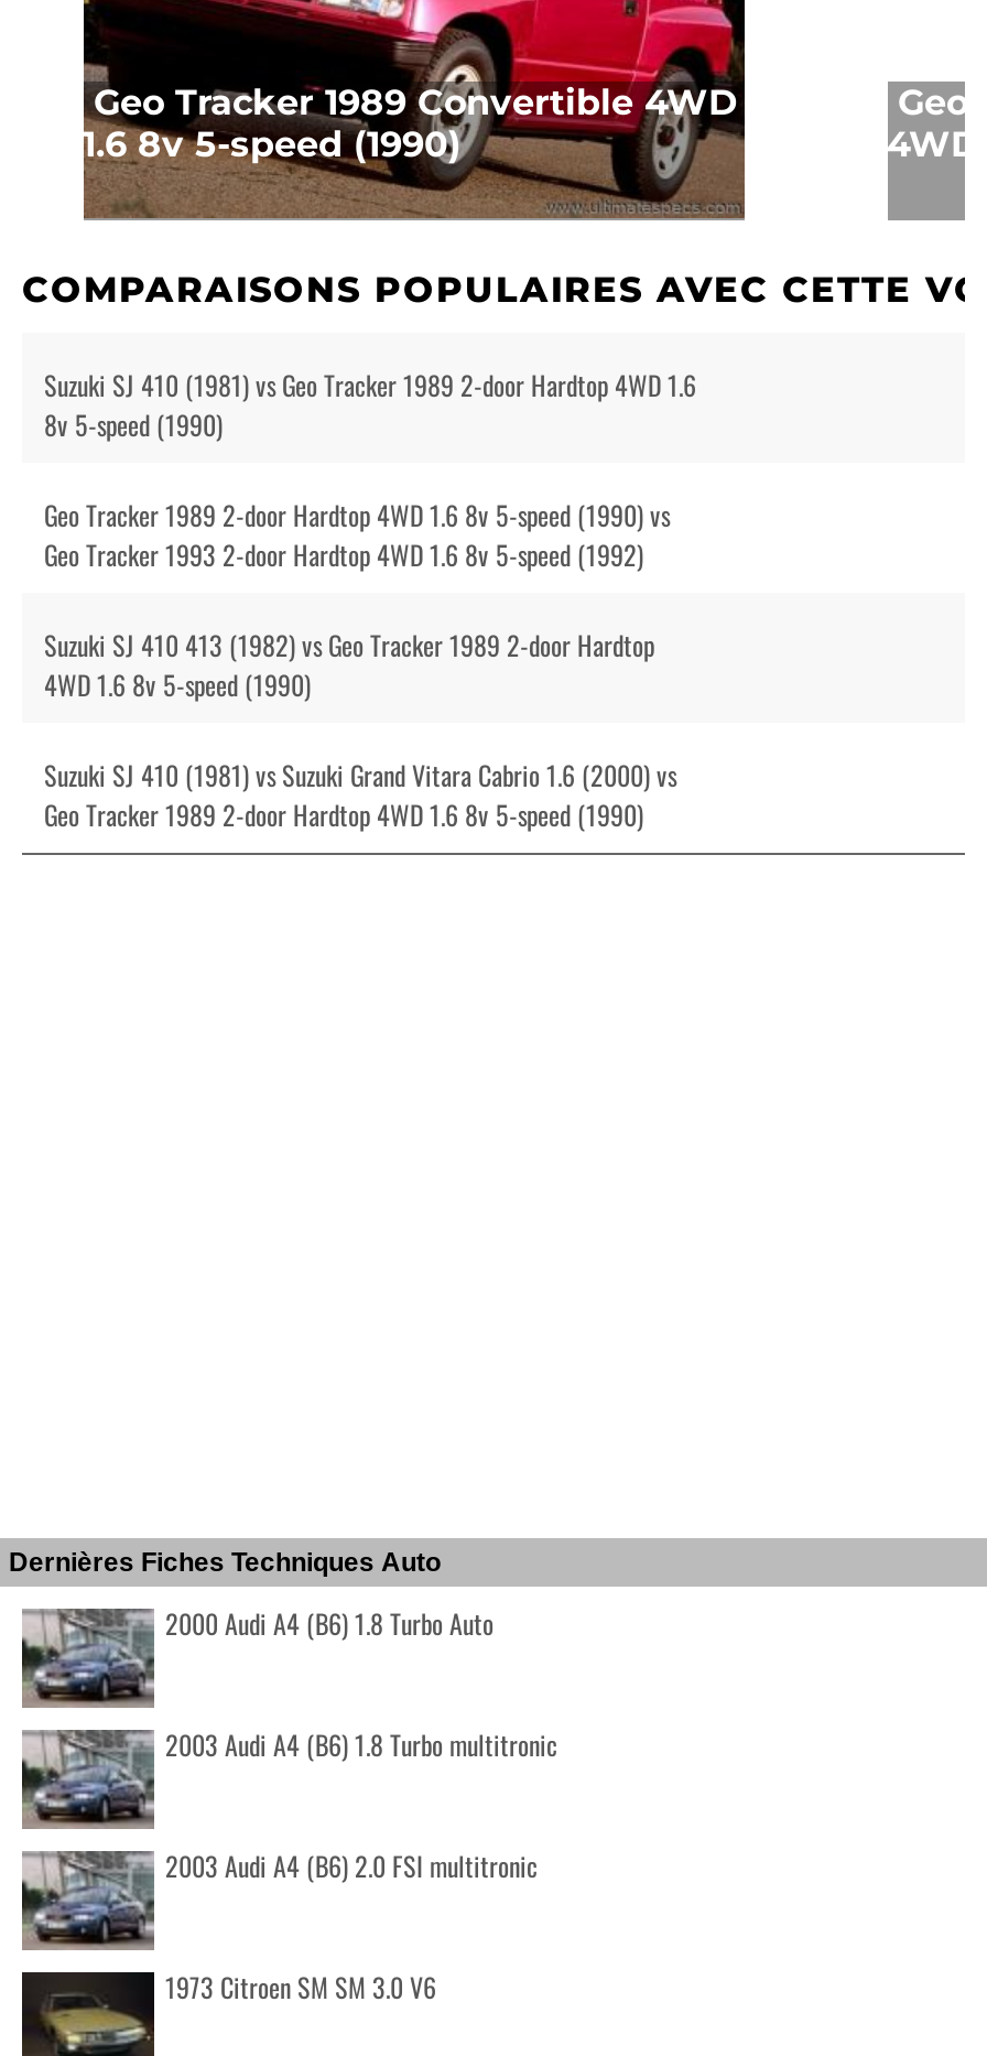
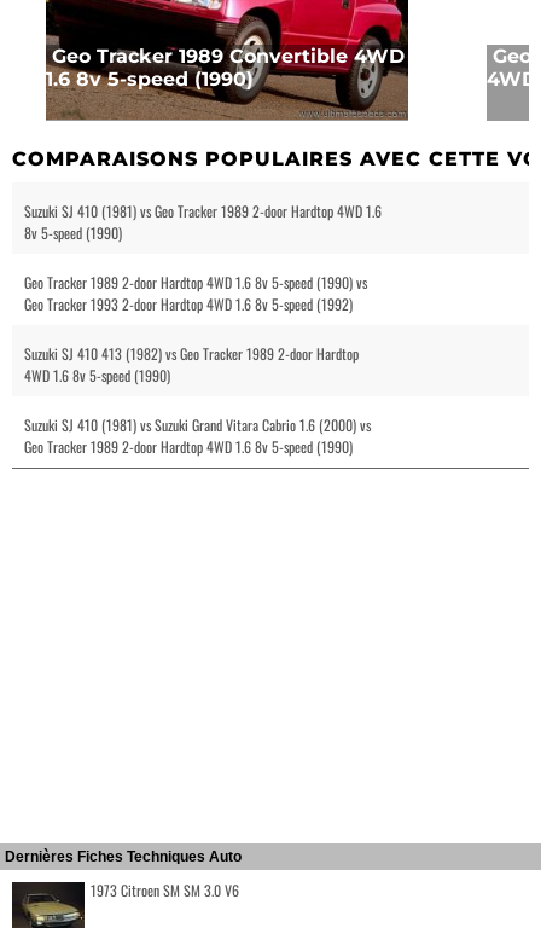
- [image]
- 2000 Audi A4 (B6) 1.8 Turbo Auto
- 2003 Audi A4 (B6) 1.8 Turbo multitronic
- 2003 Audi A4 (B6) 2.0 FSI multitronic

- [image]

- [image]
